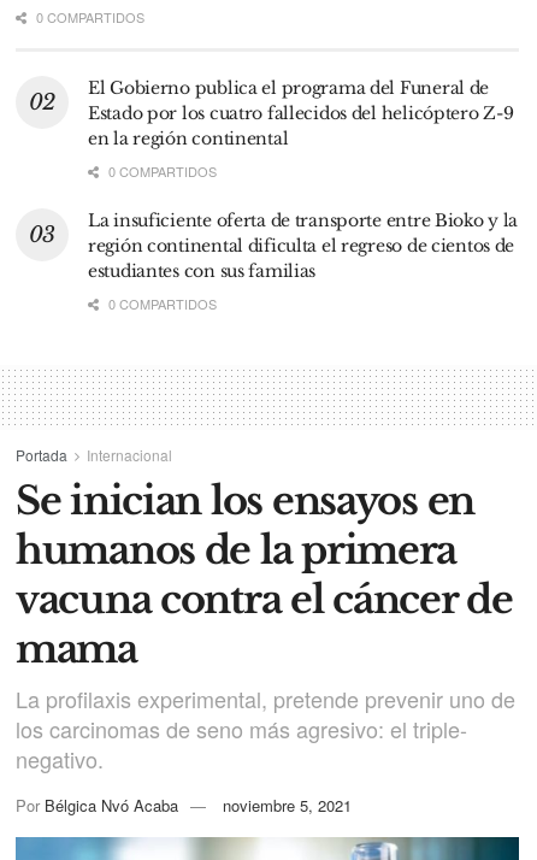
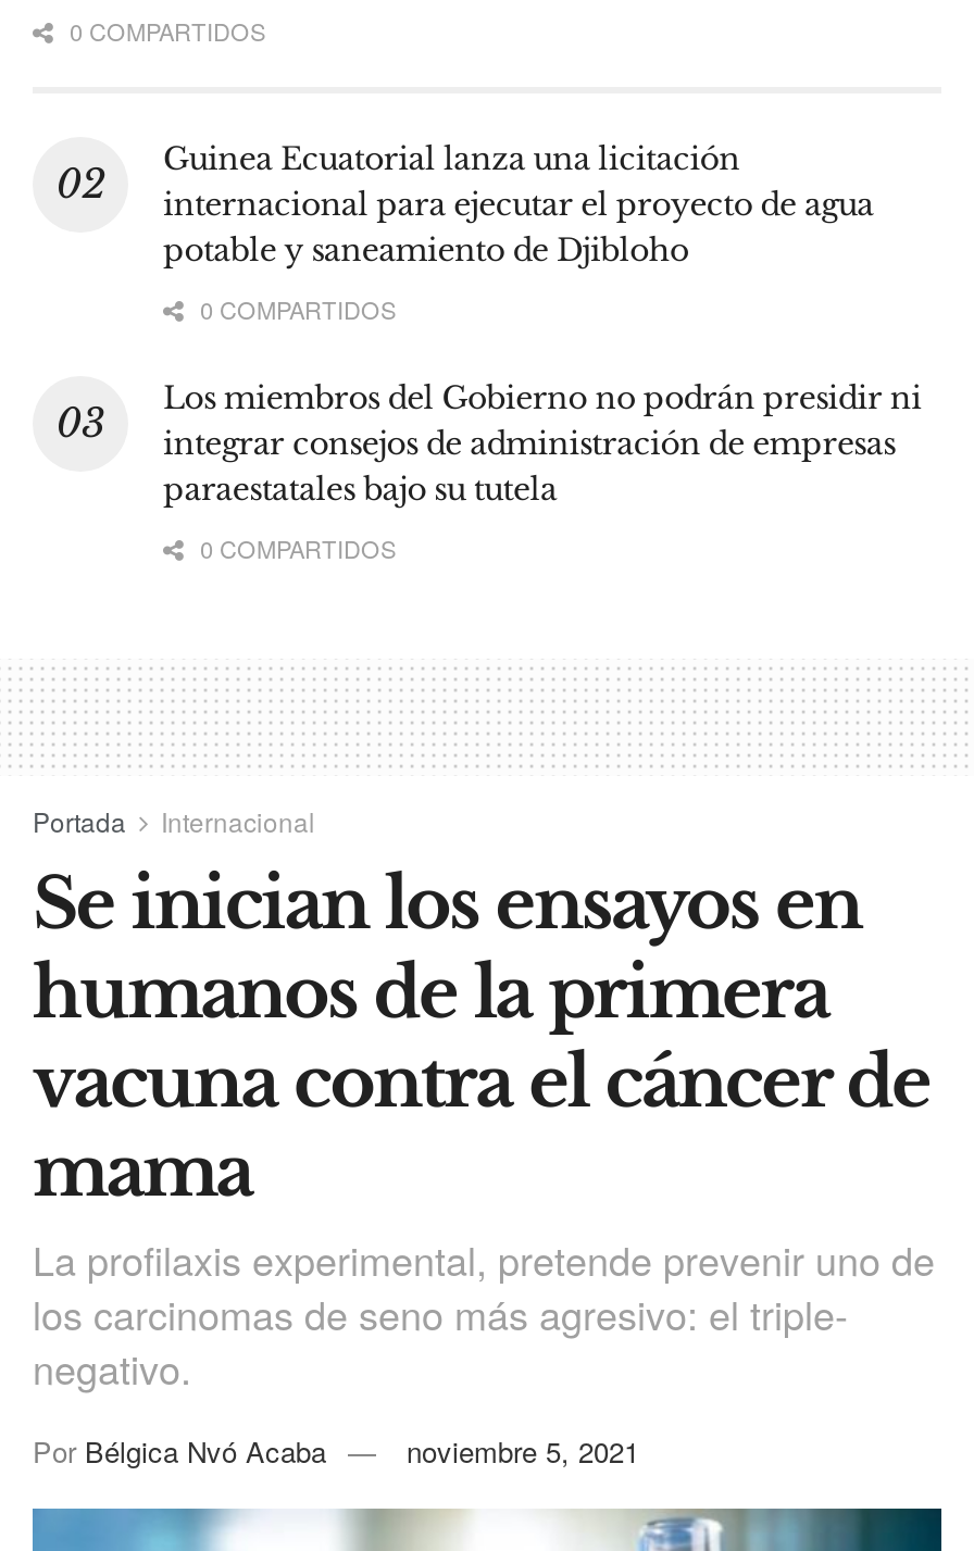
- El Gobierno publica el programa del Funeral de
- Estado por los cuatro fallecidos del helicóptero Z-9
- en la región continental
+ Guinea Ecuatorial lanza una licitación
+ internacional para ejecutar el proyecto de agua
+ potable y saneamiento de Djibloho

- La insuficiente oferta de transporte entre Bioko y la
- región continental dificulta el regreso de cientos de
- estudiantes con sus familias
+ Los miembros del Gobierno no podrán presidir ni
+ integrar consejos de administración de empresas
+ paraestatales bajo su tutela
